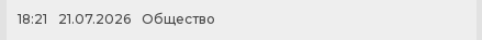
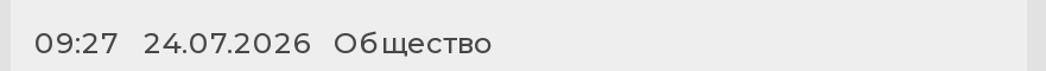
- 18:21
- 21.07.2026
+ 09:27
+ 24.07.2026
